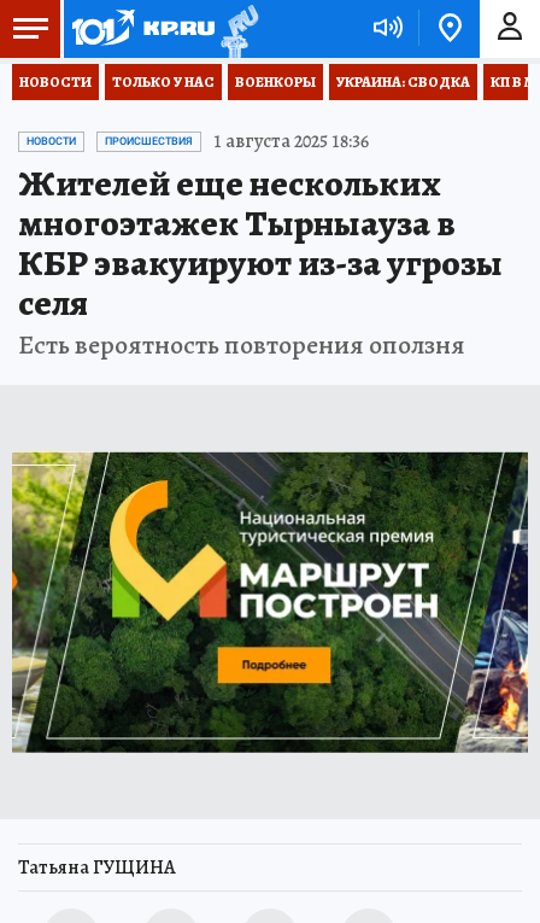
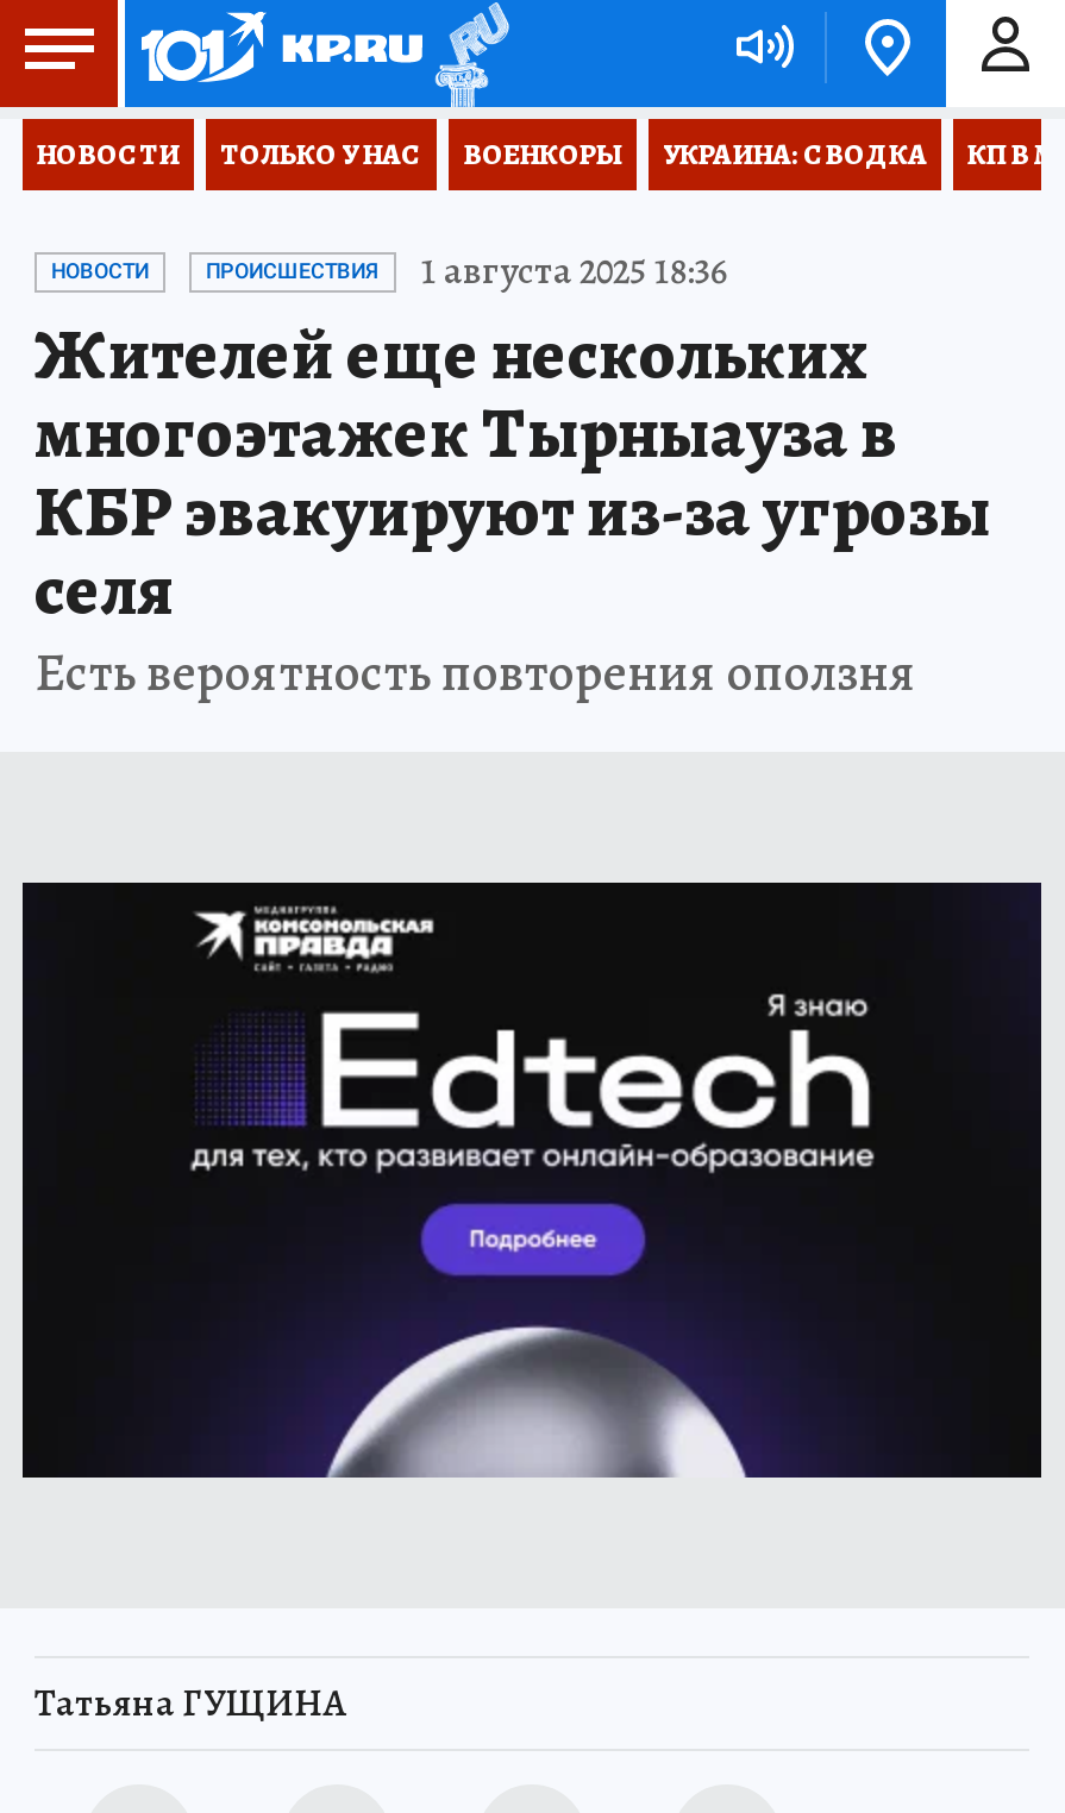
- [image]
+ [image]
